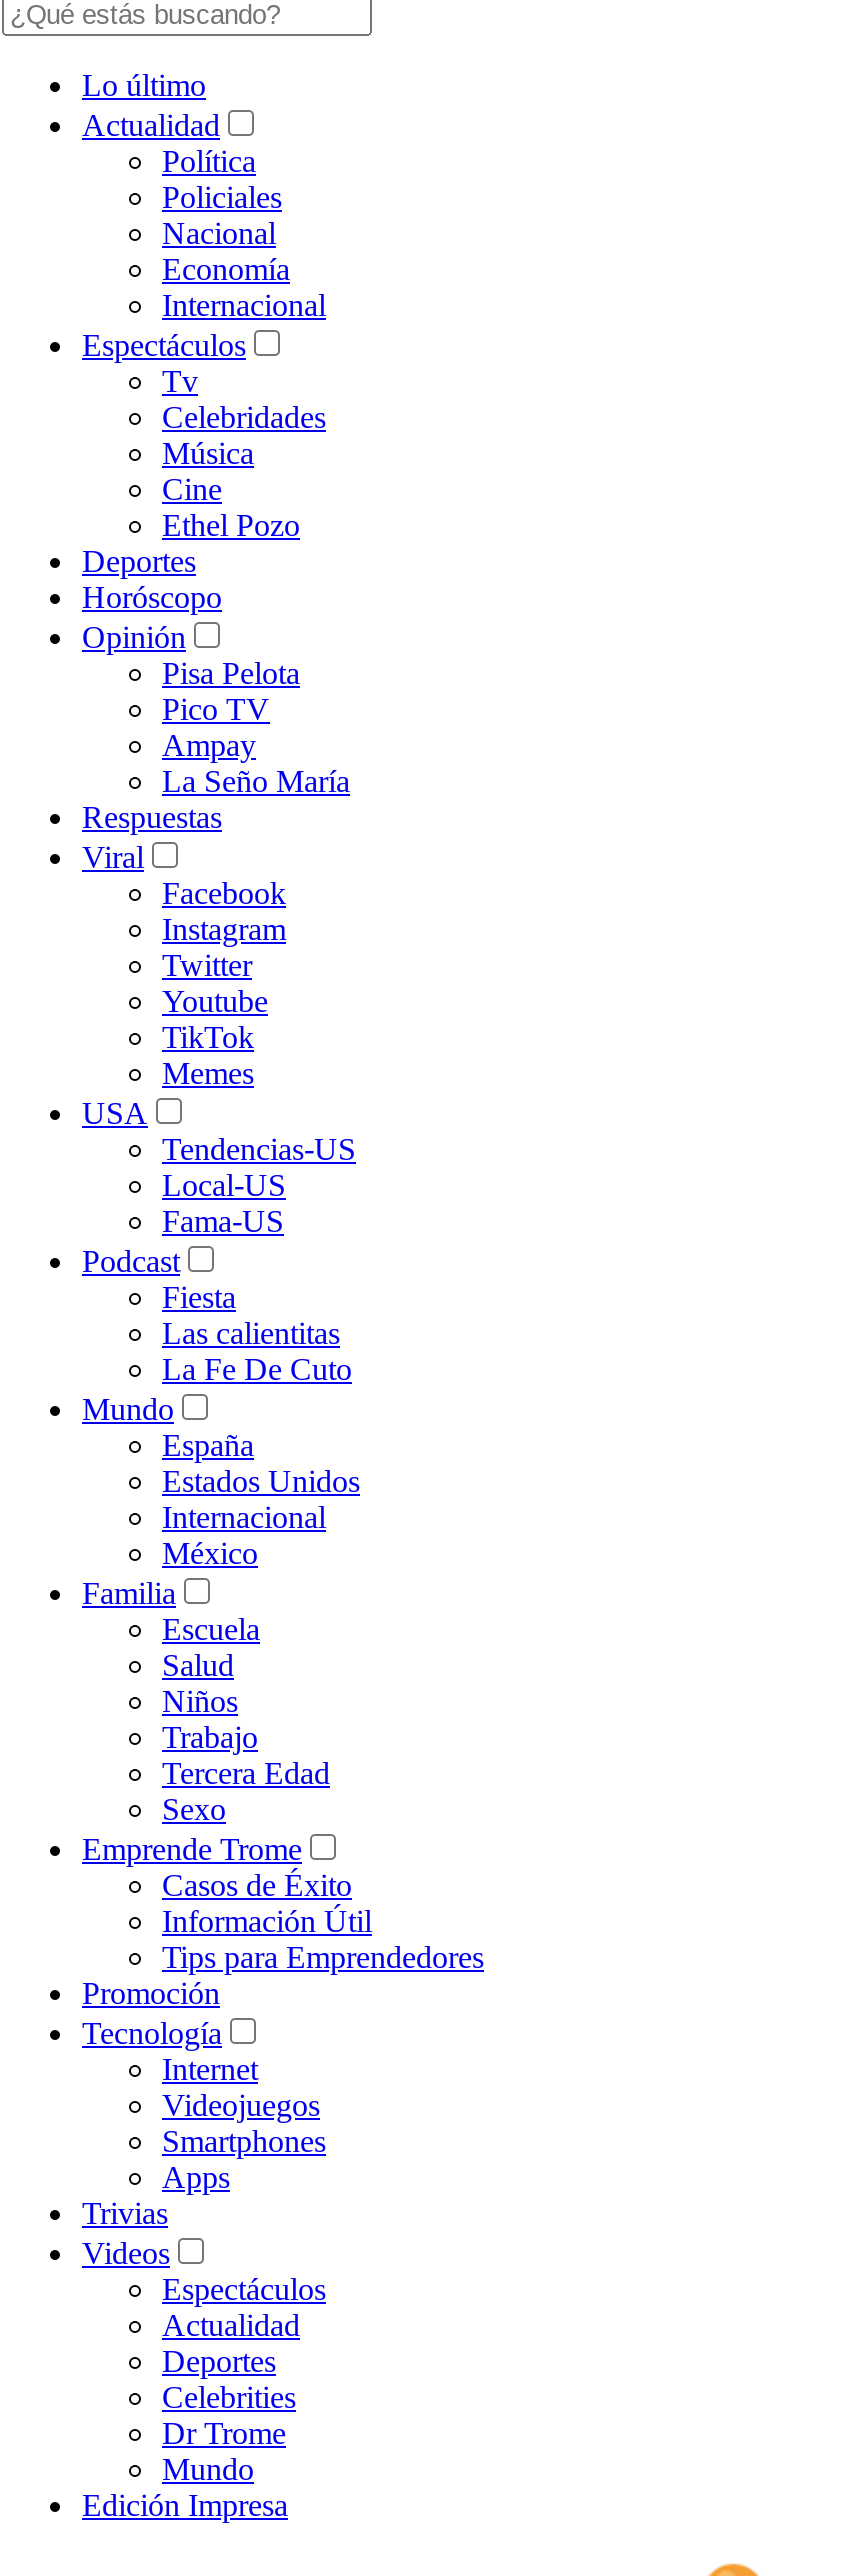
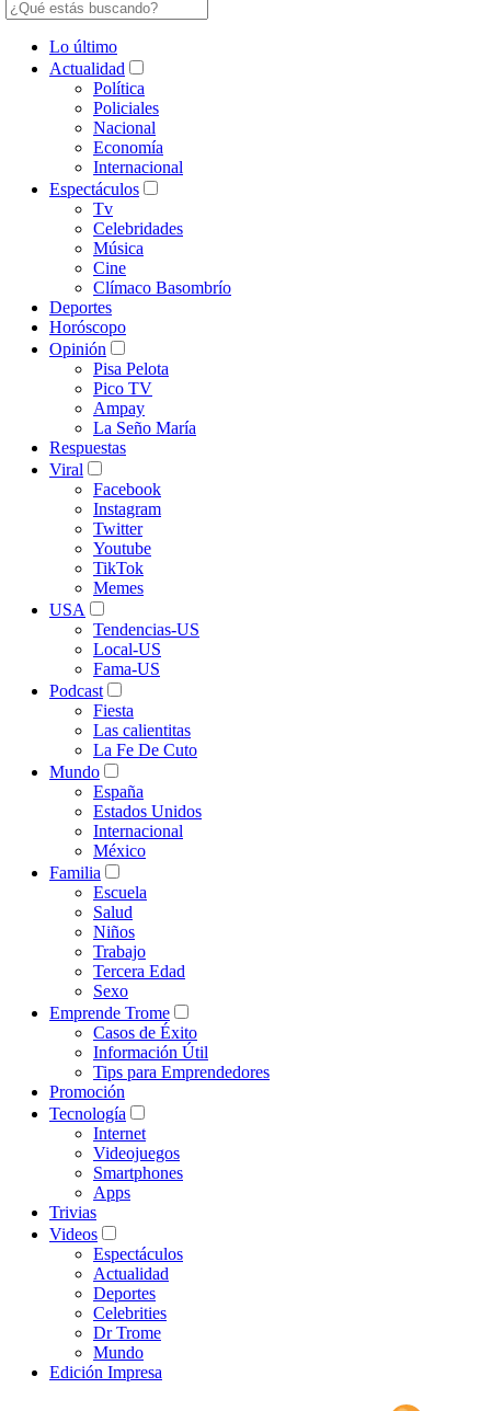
- Ethel Pozo
+ Clímaco Basombrío
